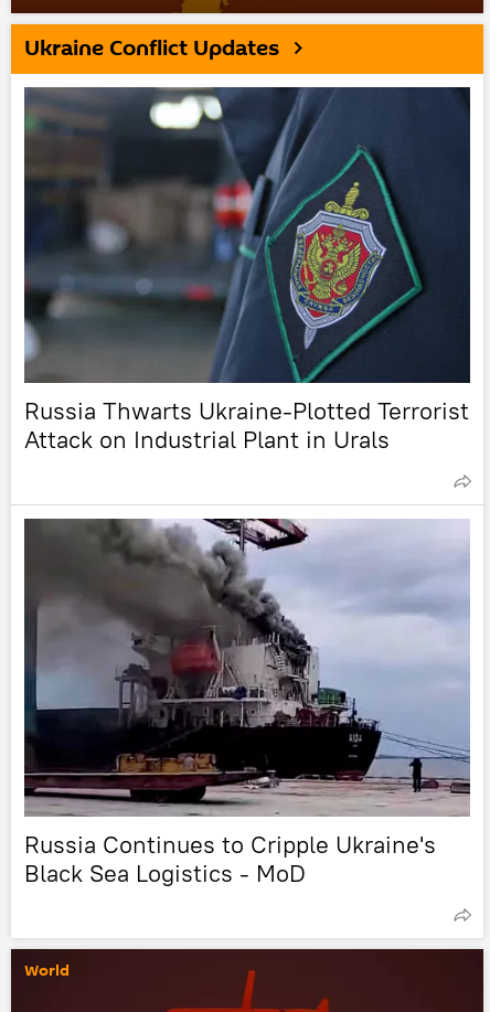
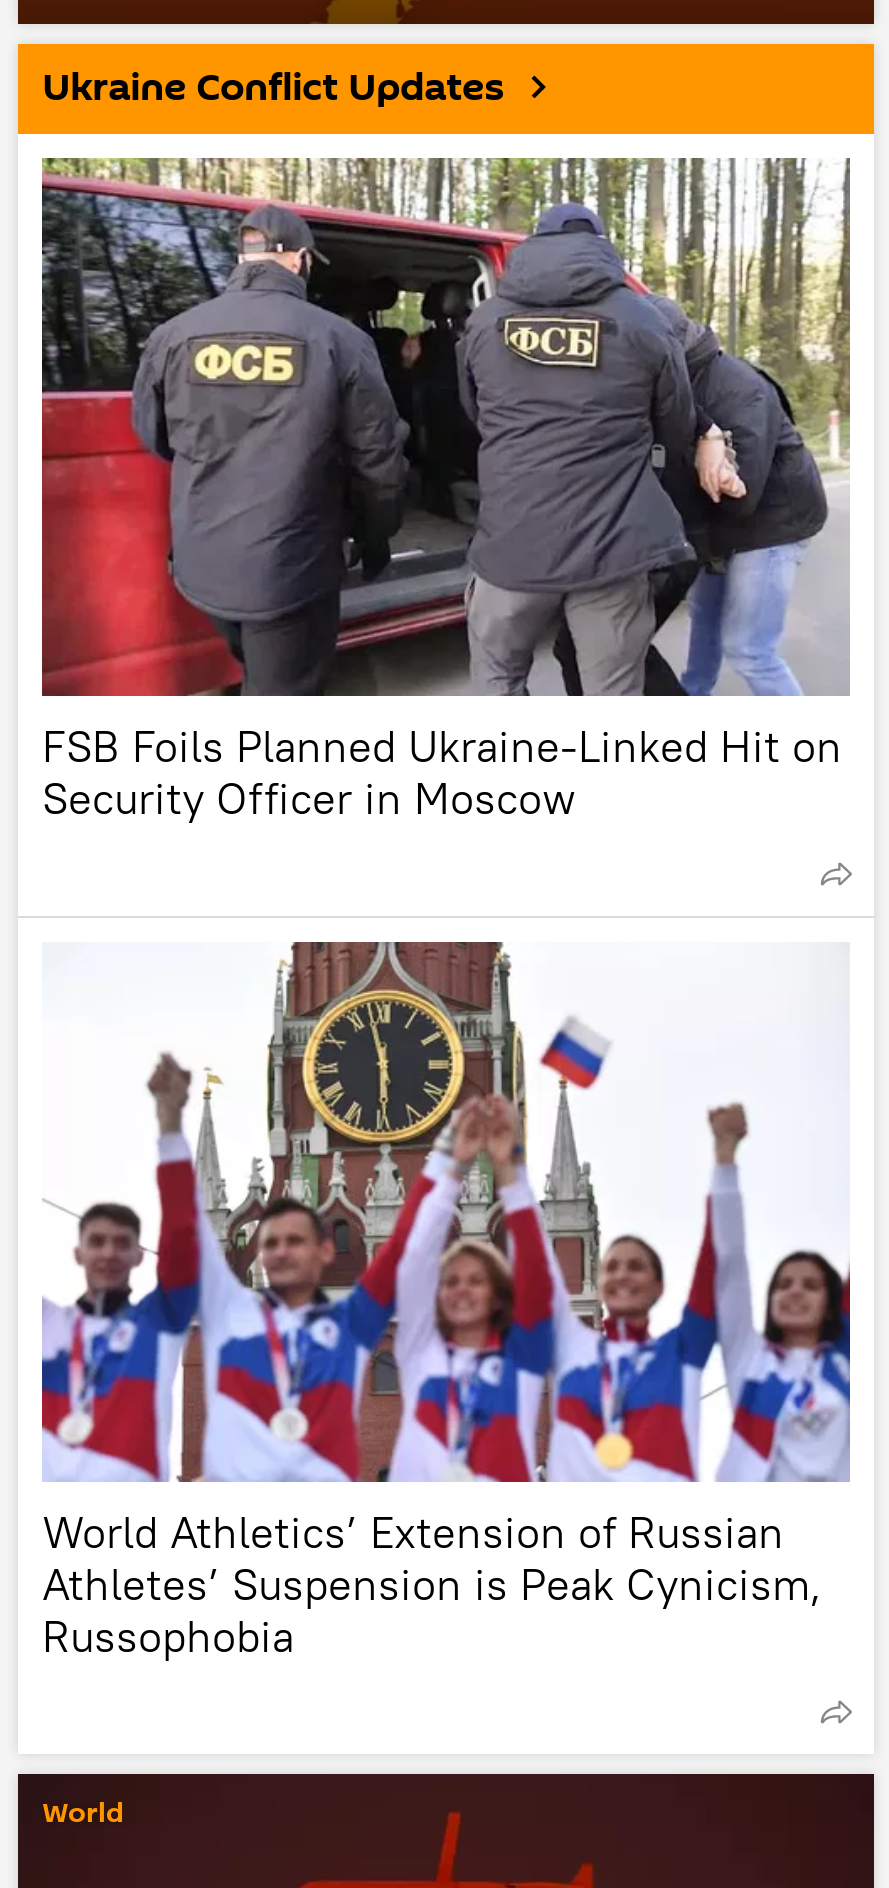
- [image]
- Russia Thwarts Ukraine-Plotted Terrorist
- Attack on Industrial Plant in Urals
+ [image]
+ FSB Foils Planned Ukraine-Linked Hit on
+ Security Officer in Moscow

- [image]
- Russia Continues to Cripple Ukraine's
- Black Sea Logistics - MoD
+ [image]
+ World Athletics’ Extension of Russian
+ Athletes’ Suspension is Peak Cynicism,
+ Russophobia
